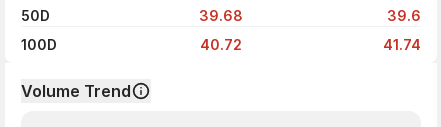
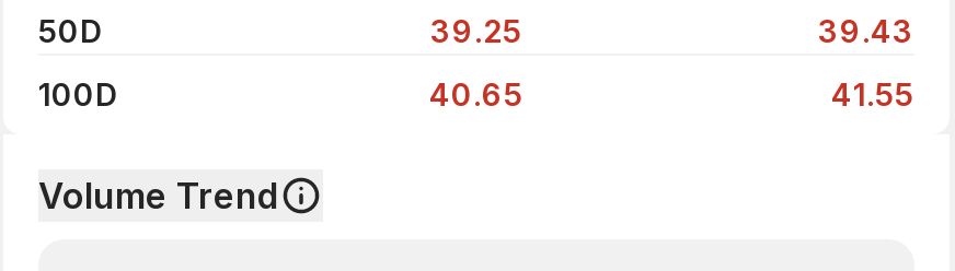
- 39.68
+ 39.25

- 39.6
+ 39.43

- 40.72
+ 40.65

- 41.74
+ 41.55
